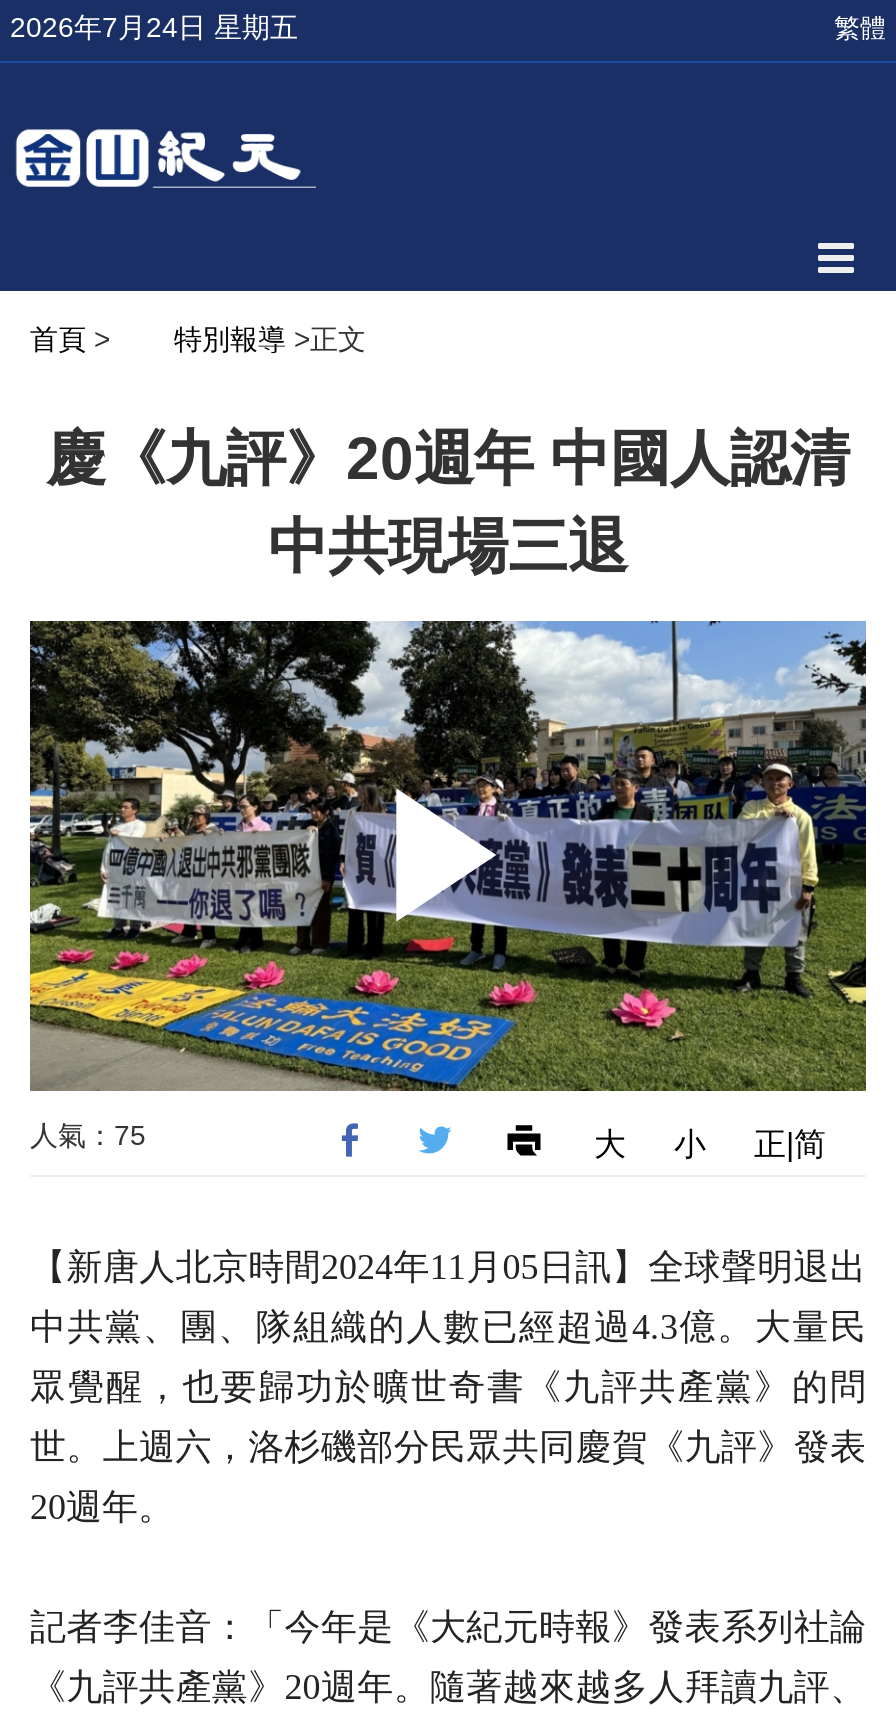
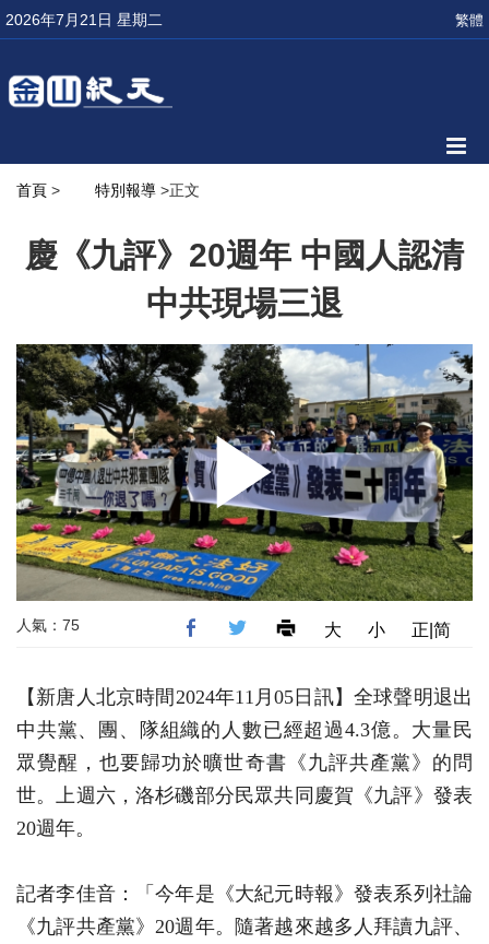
- 2026年7月24日 星期五
+ 2026年7月21日 星期二
